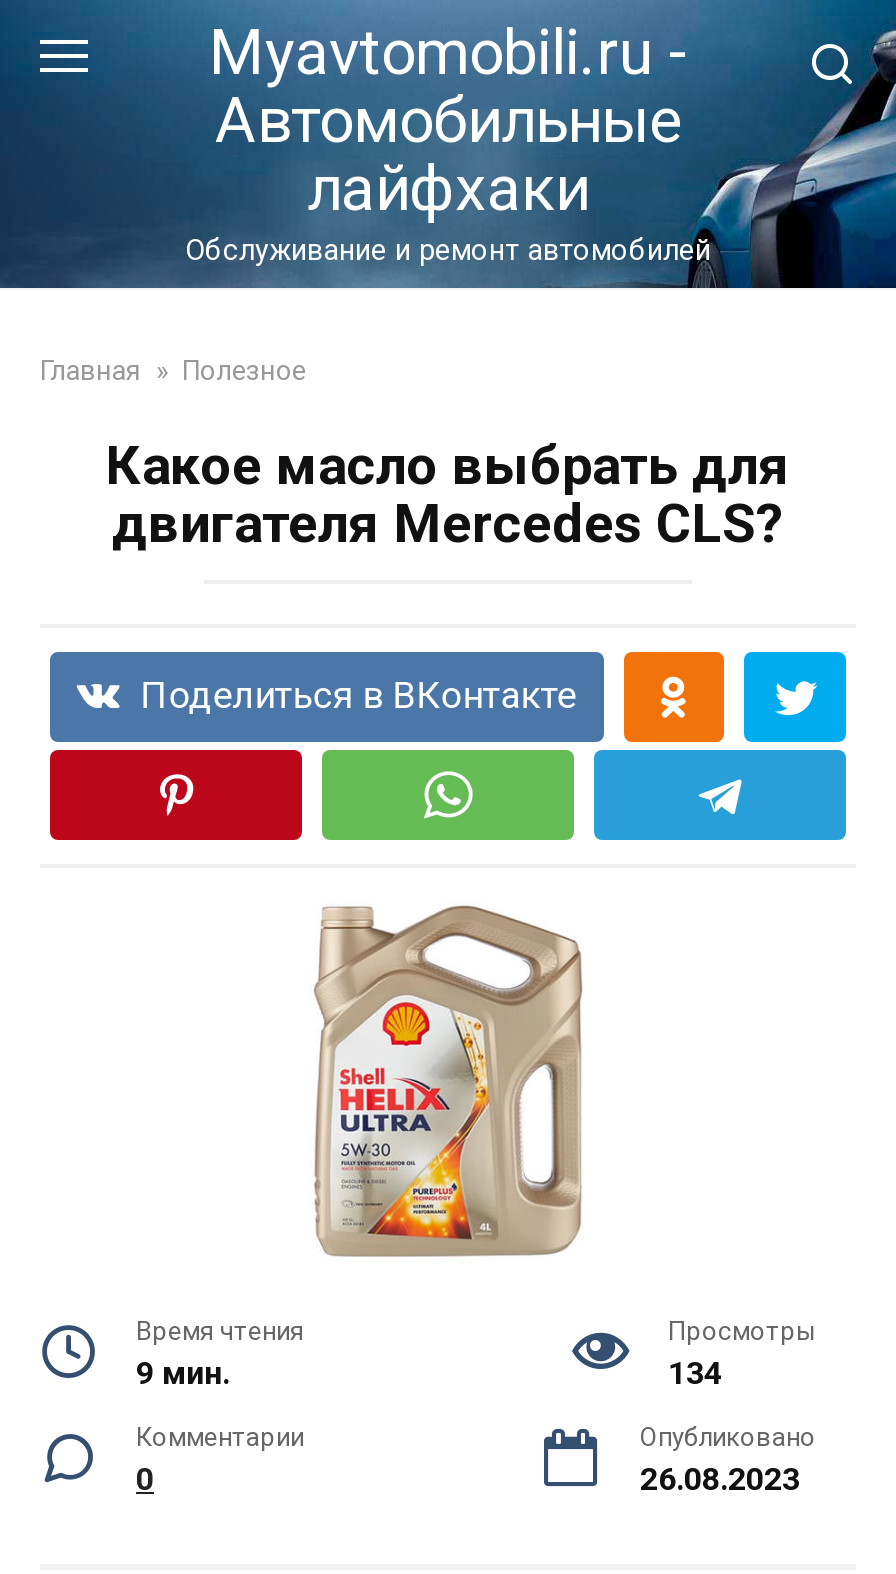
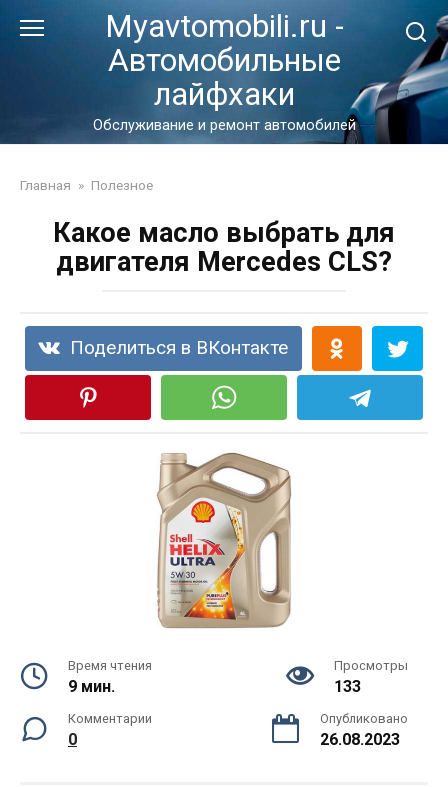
- 134
+ 133
